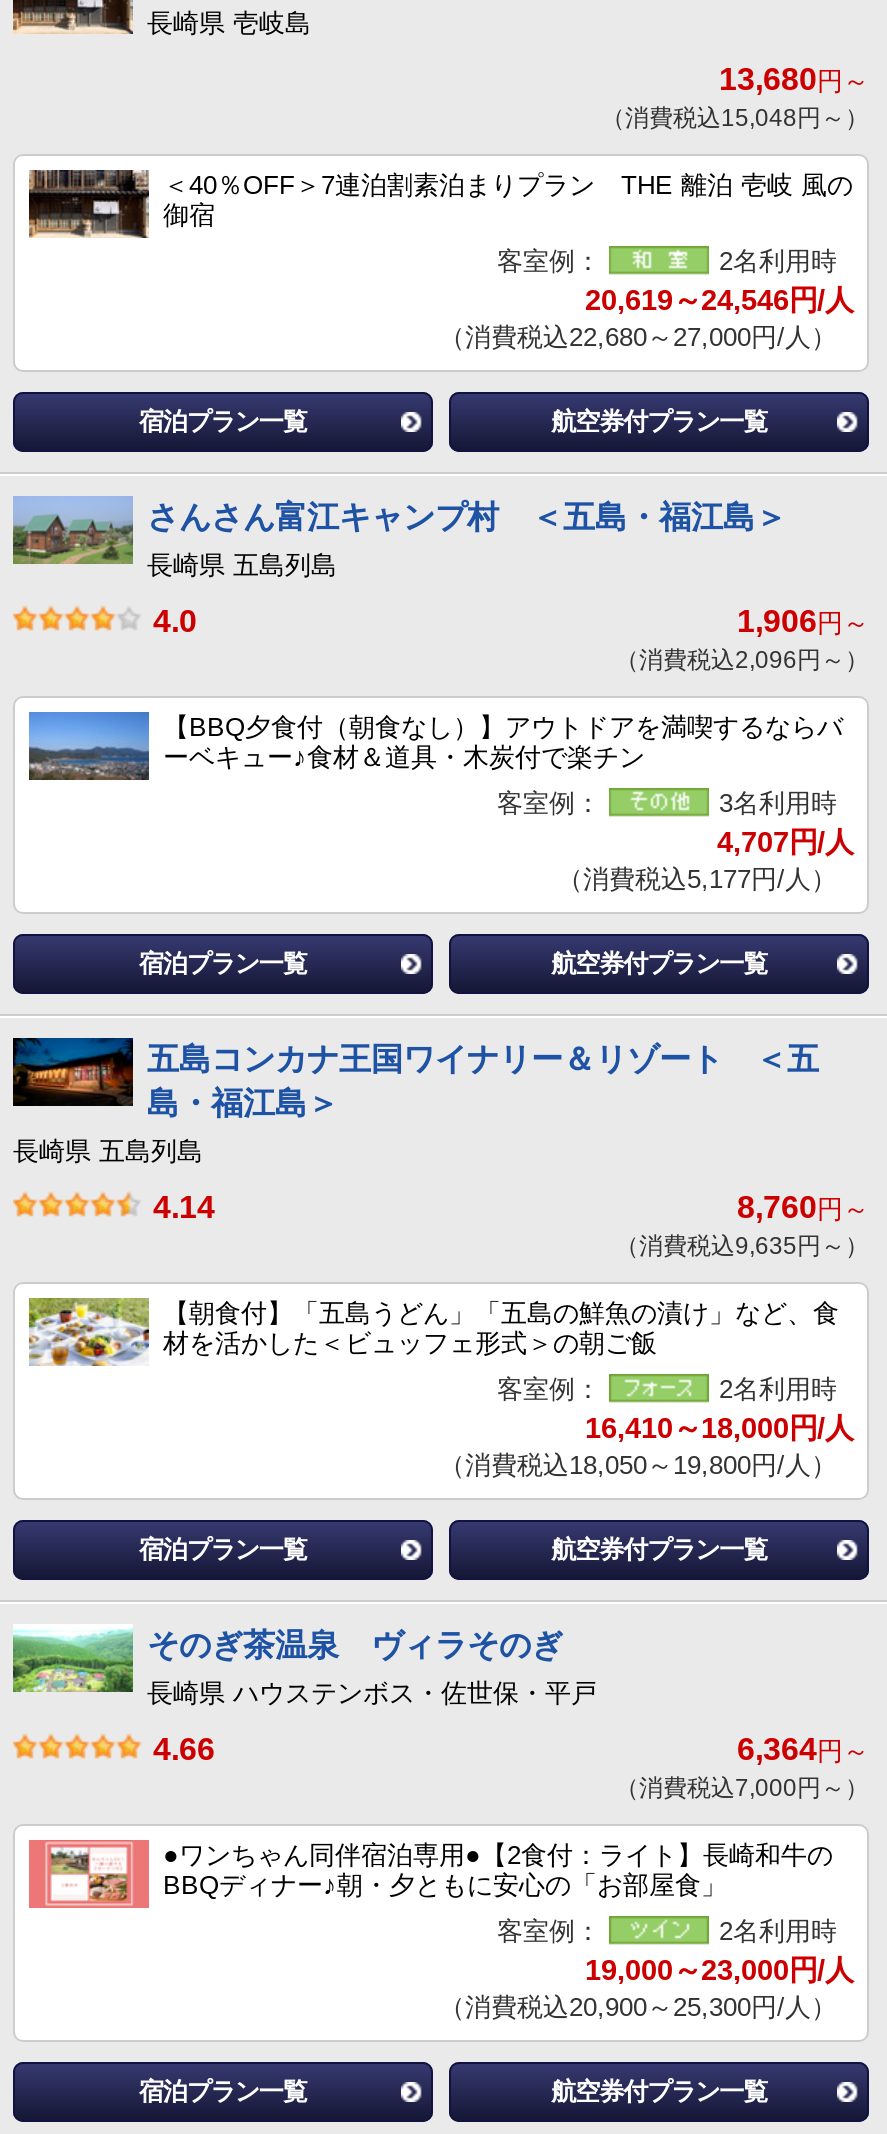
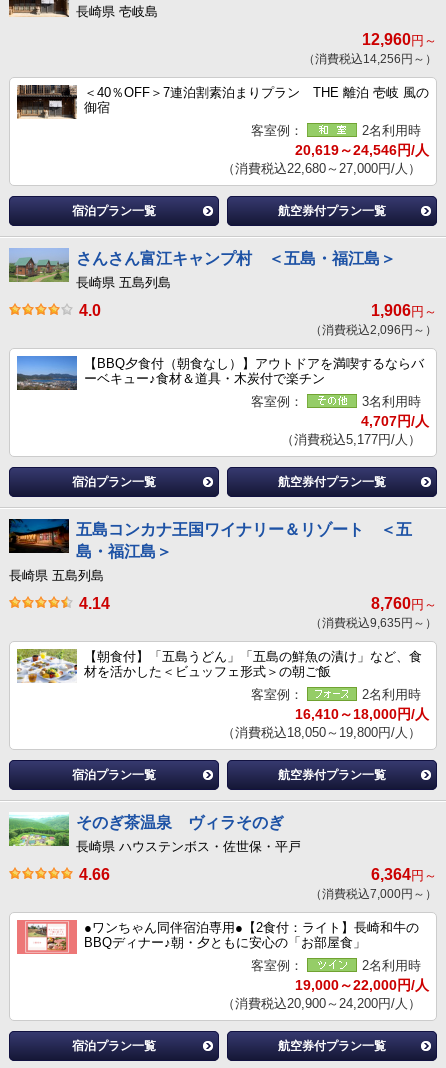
- 13,680円～
+ 12,960円～

- （消費税込15,048円～）
+ （消費税込14,256円～）

- 19,000～23,000円/人
+ 19,000～22,000円/人

- （消費税込20,900～25,300円/人）
+ （消費税込20,900～24,200円/人）
